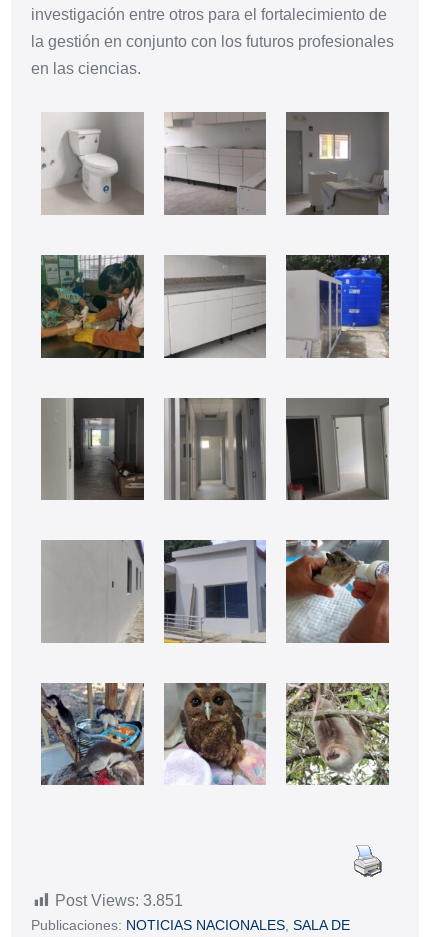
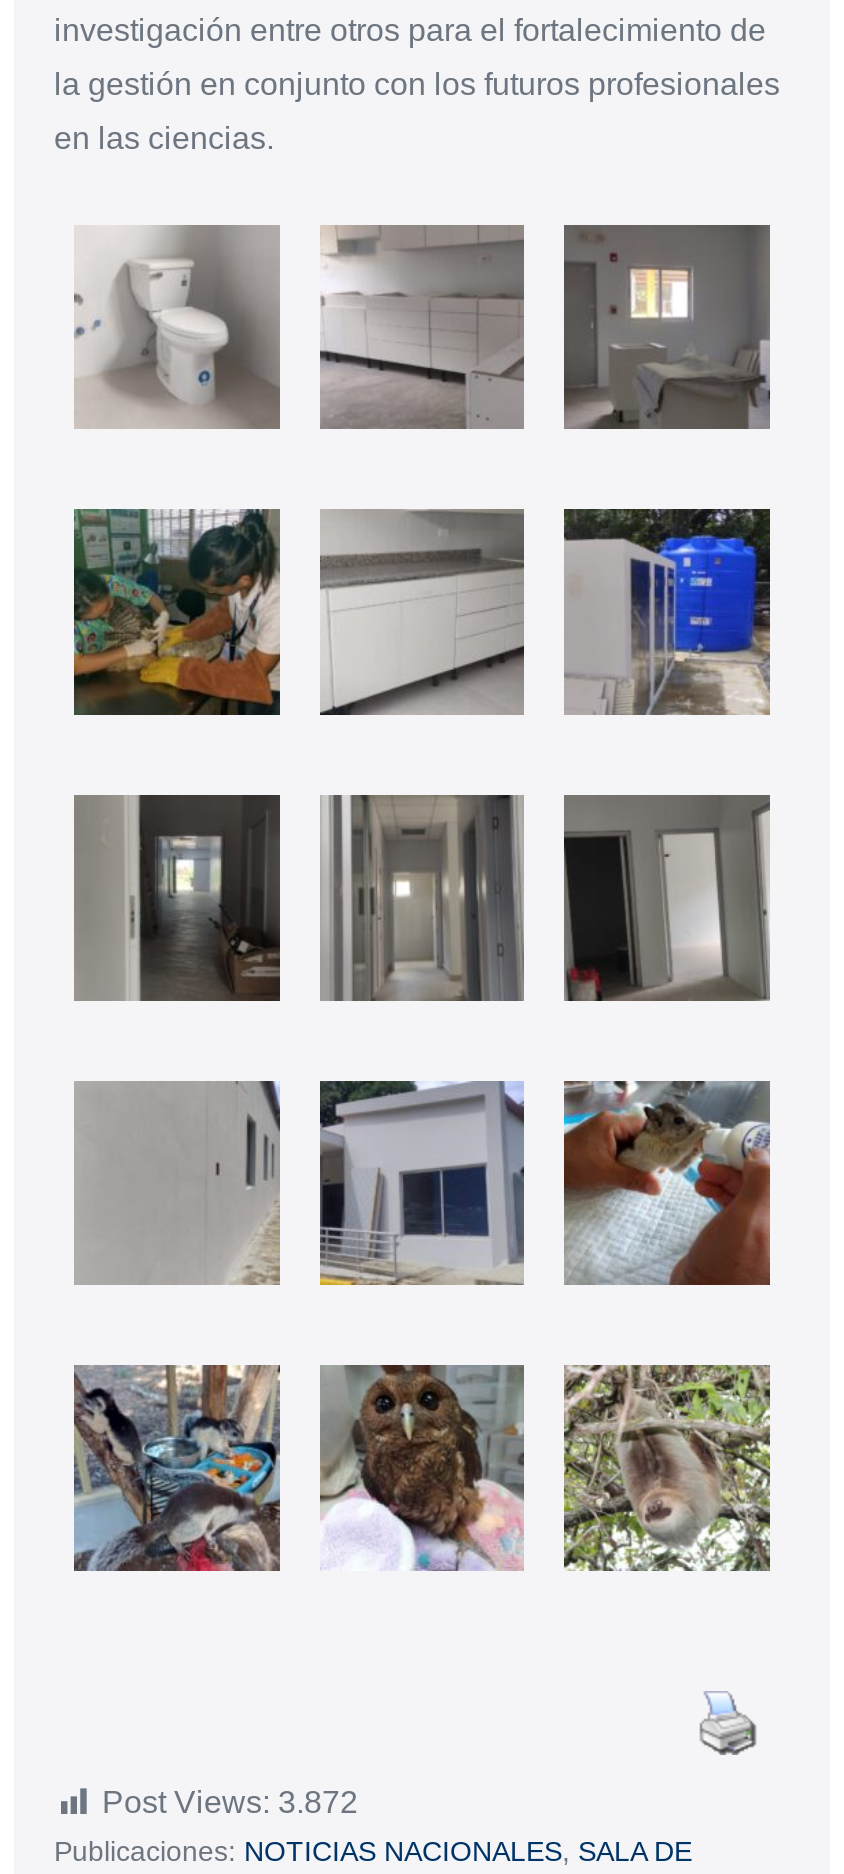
- Post Views: 3.851
+ Post Views: 3.872
